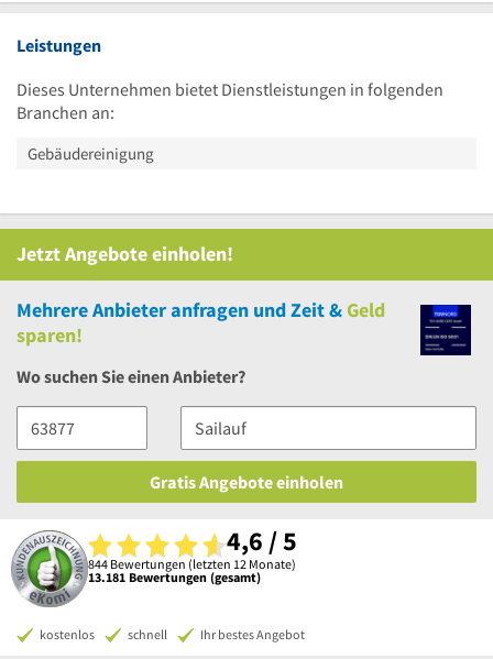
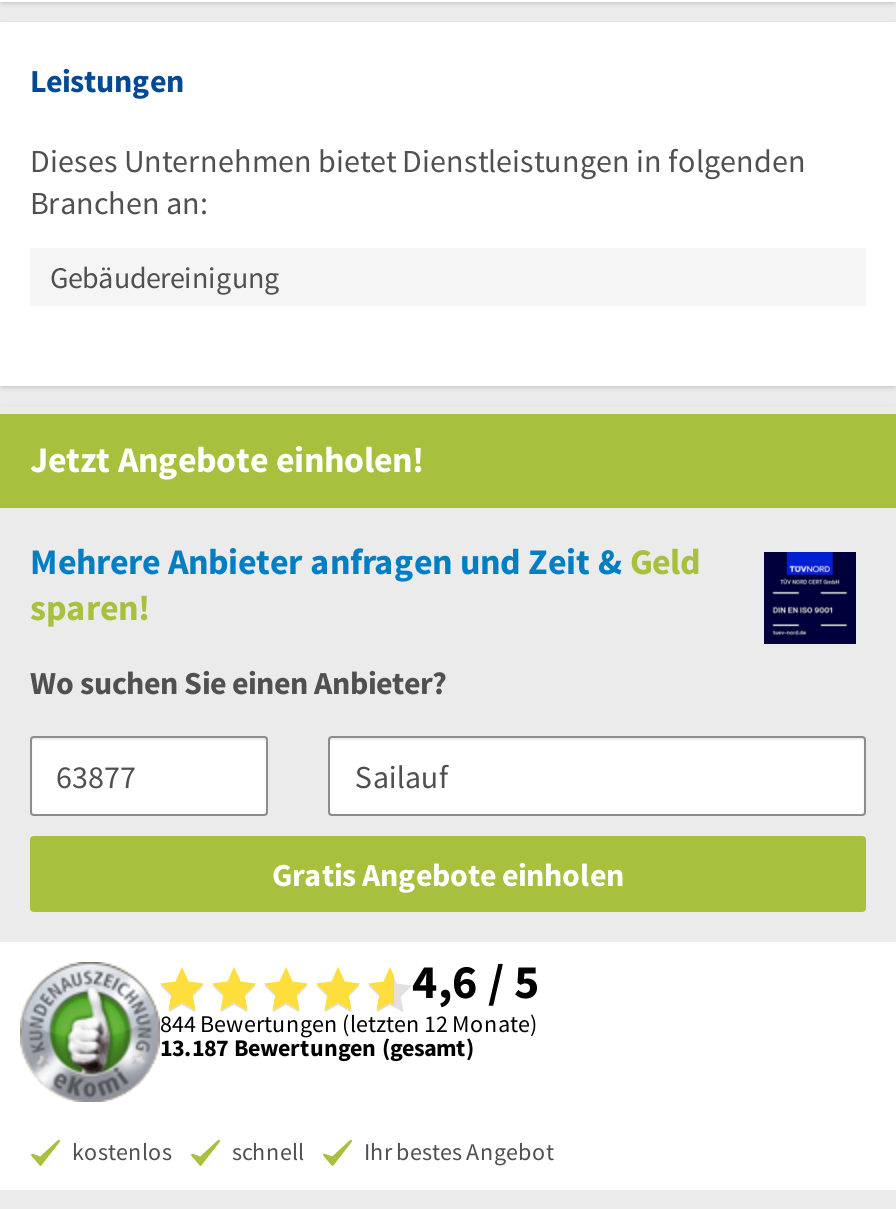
- 13.181 Bewertungen (gesamt)
+ 13.187 Bewertungen (gesamt)
